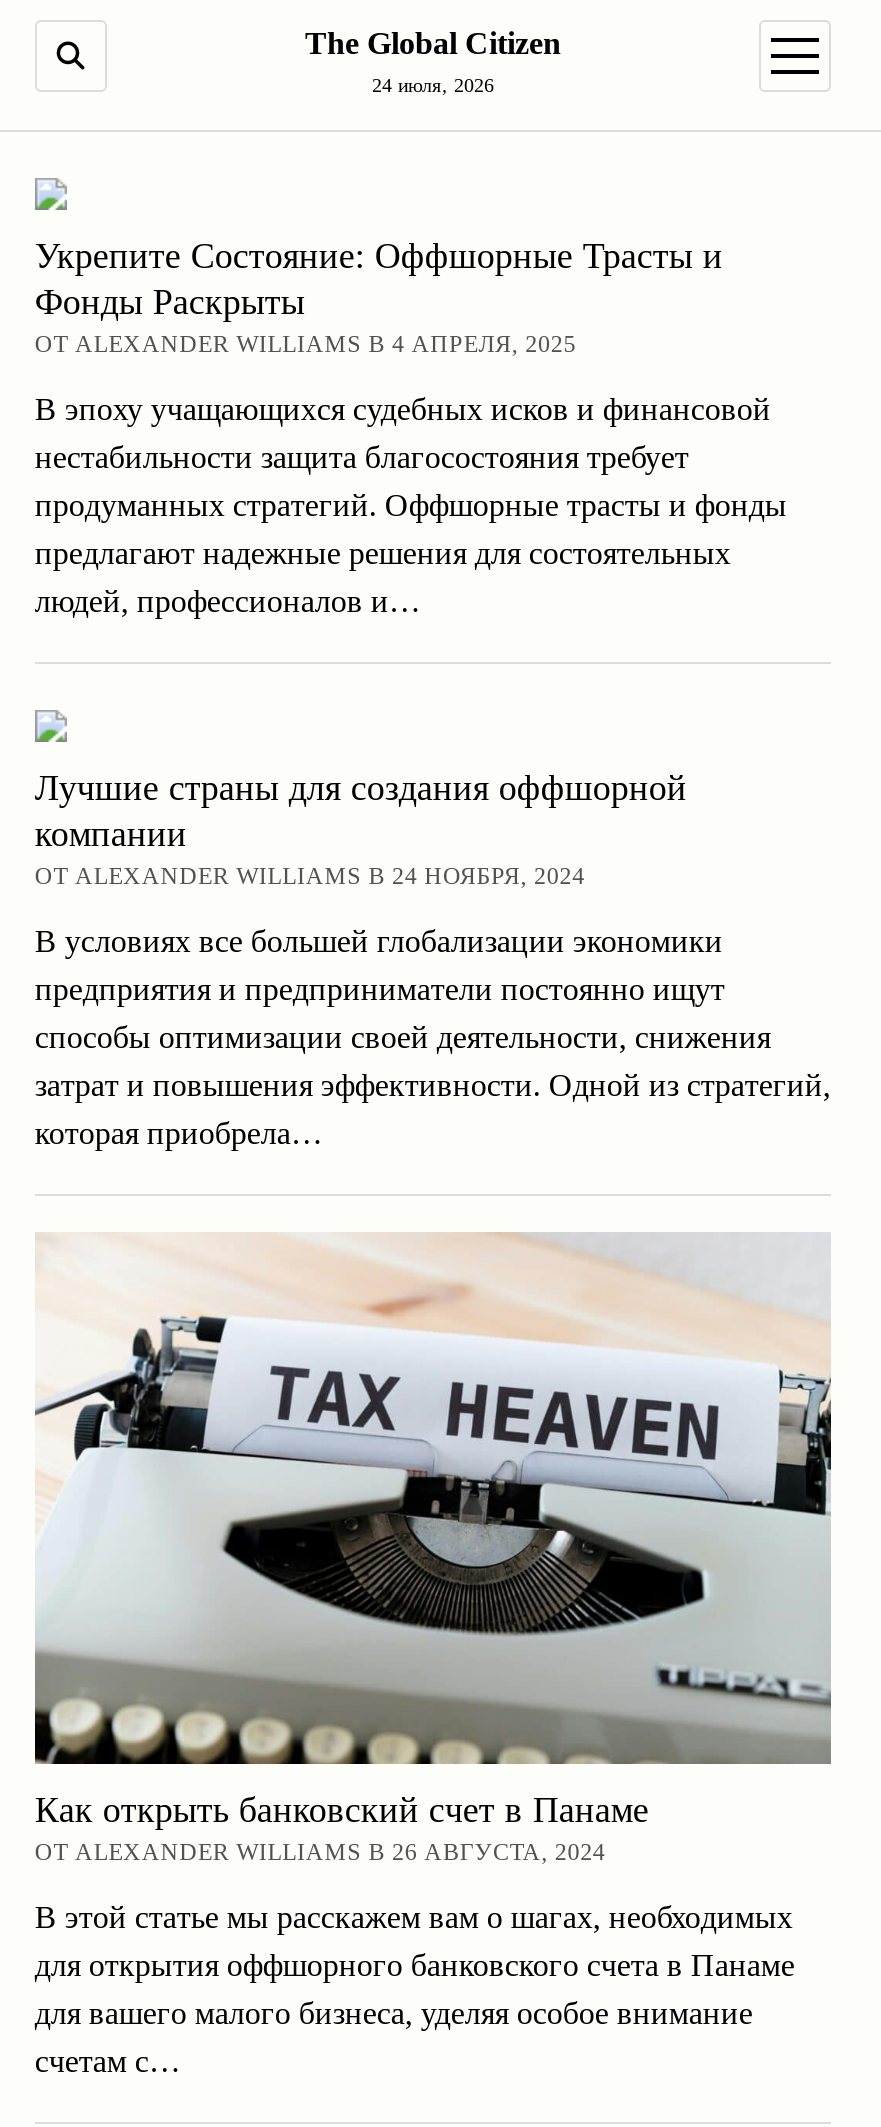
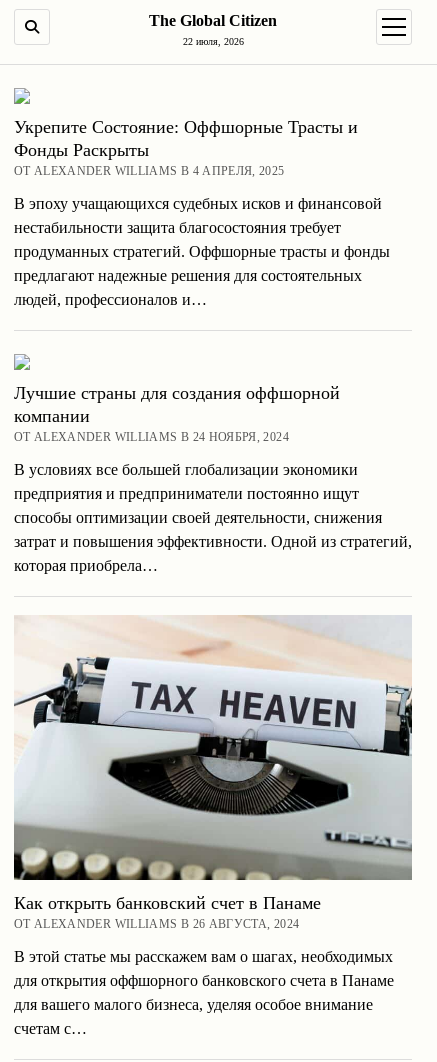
- 24 июля, 2026
+ 22 июля, 2026
